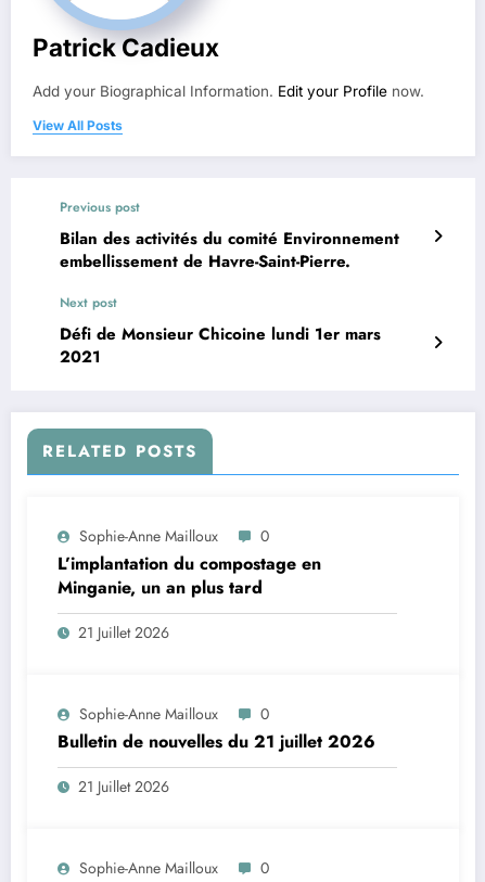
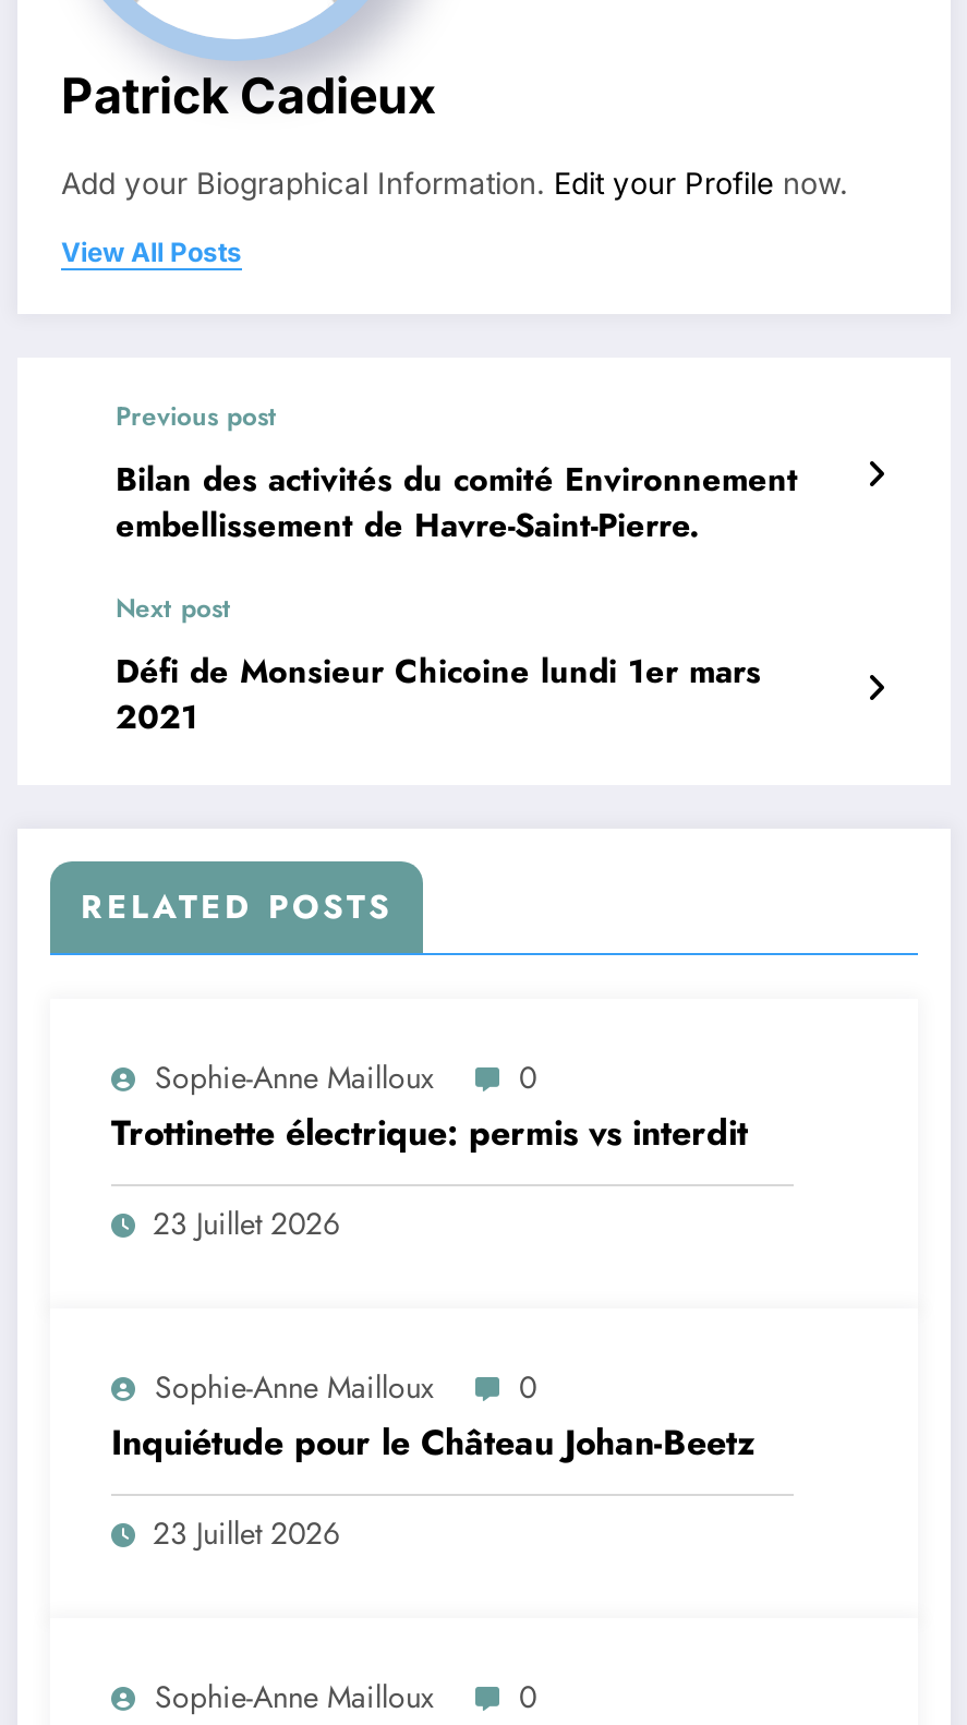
- L’implantation du compostage en
- Minganie, un an plus tard
+ Trottinette électrique: permis vs interdit

- 21 Juillet 2026
+ 23 Juillet 2026

- Bulletin de nouvelles du 21 juillet 2026
+ Inquiétude pour le Château Johan-Beetz

- 21 Juillet 2026
+ 23 Juillet 2026
